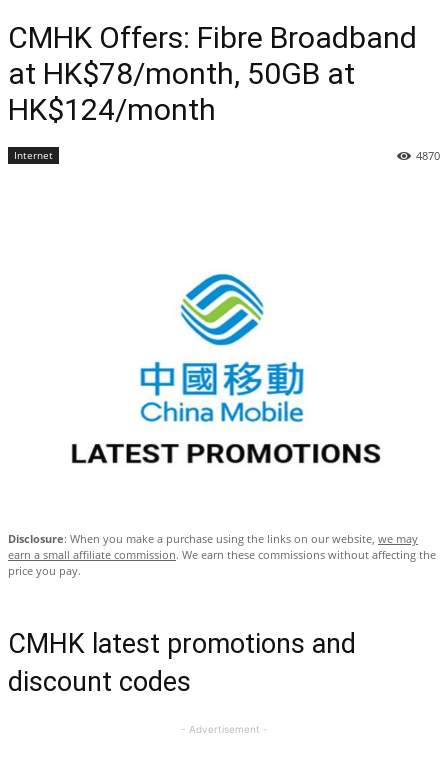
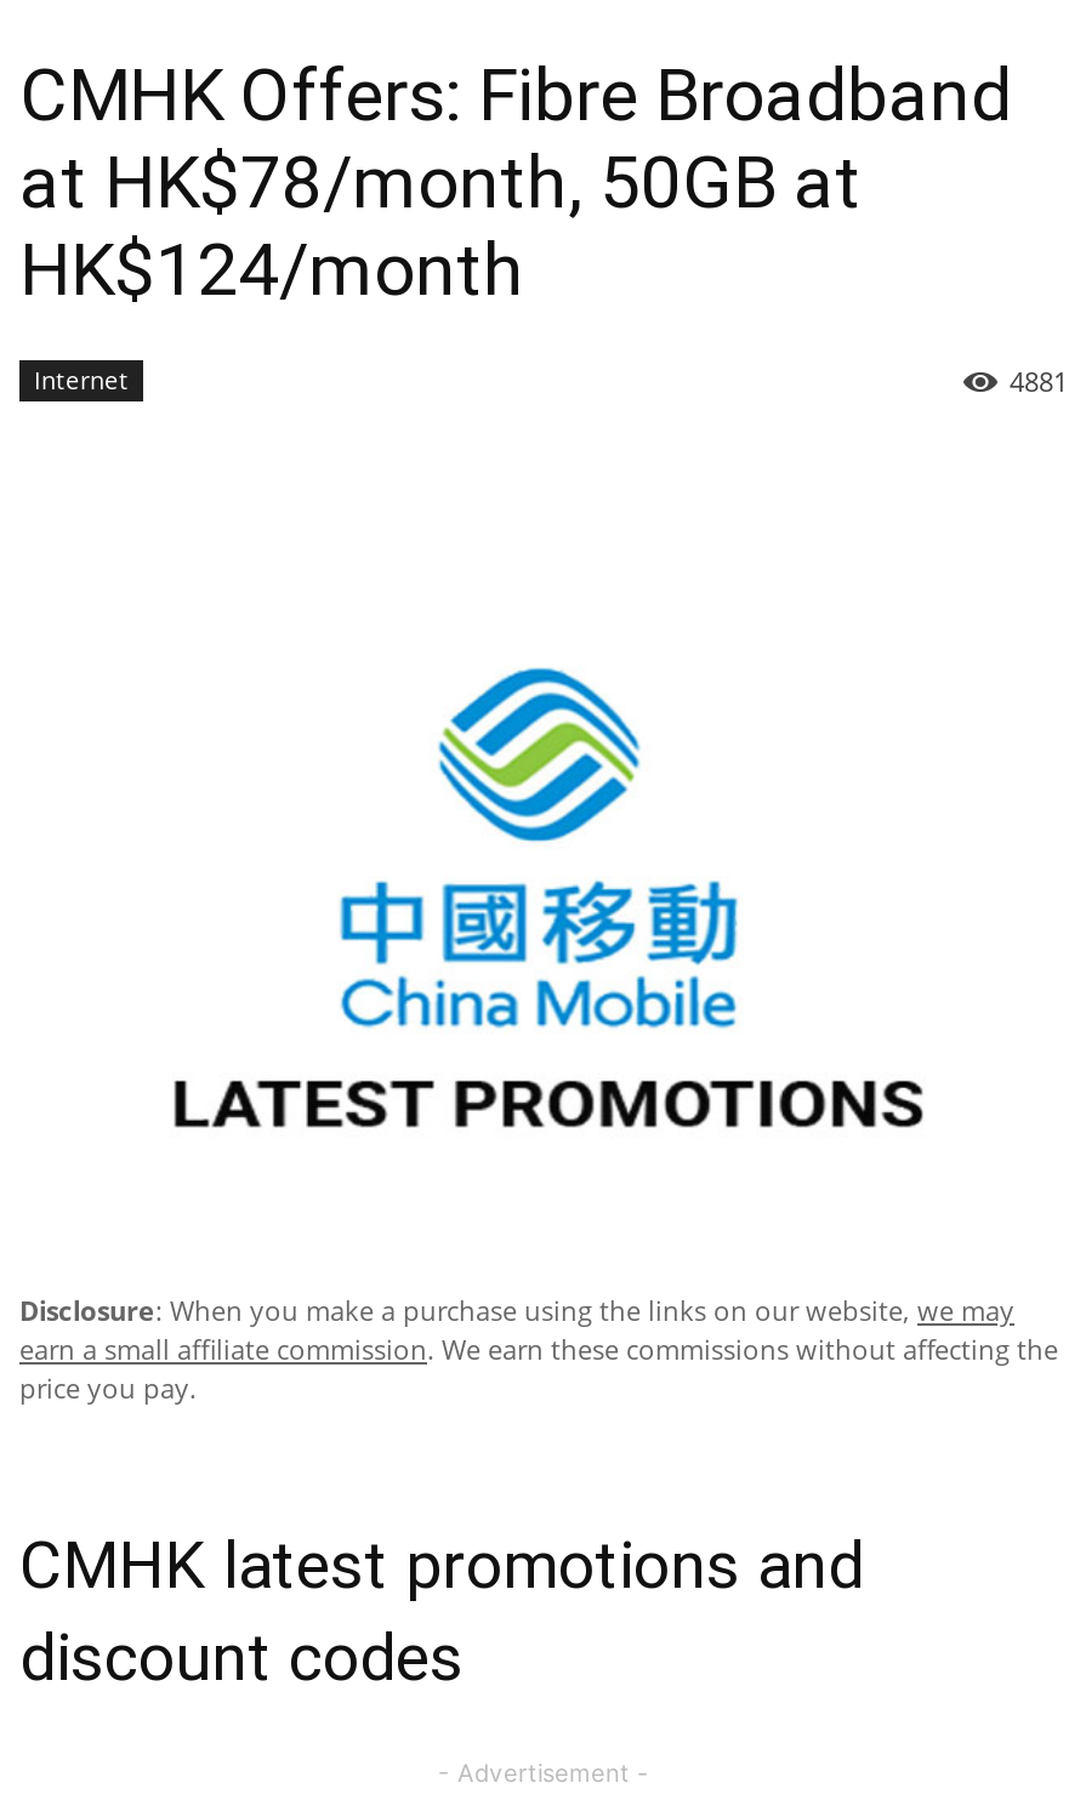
- 4870
+ 4881
